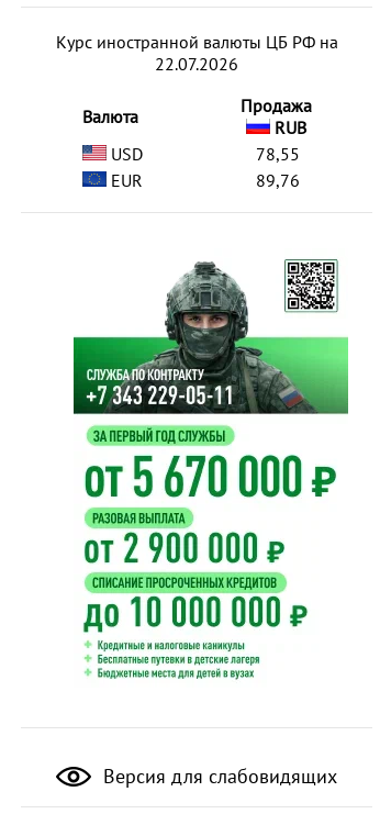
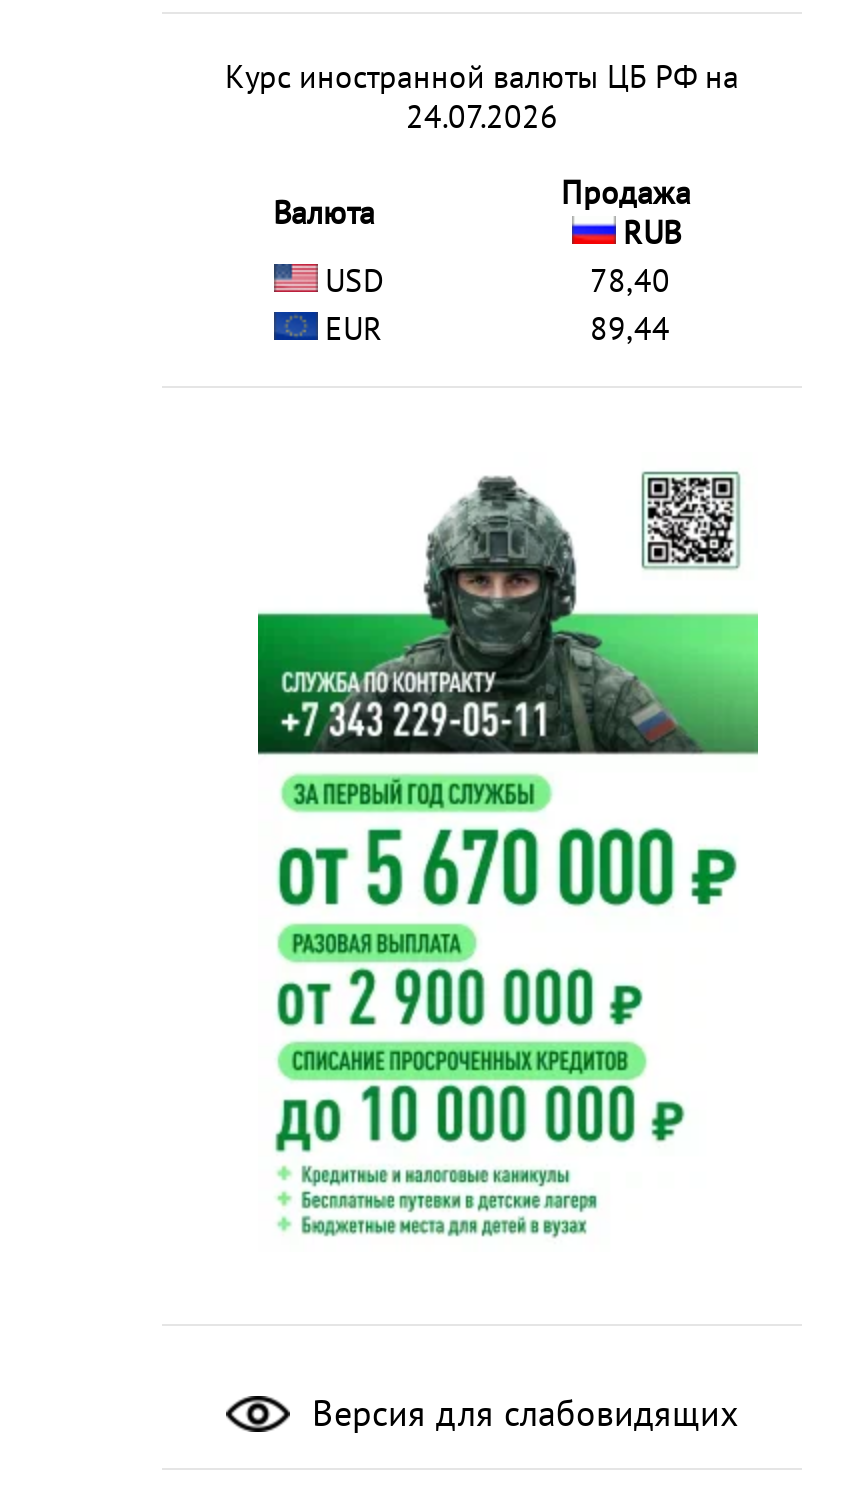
- 22.07.2026
+ 24.07.2026

- 78,55
+ 78,40

- 89,76
+ 89,44
